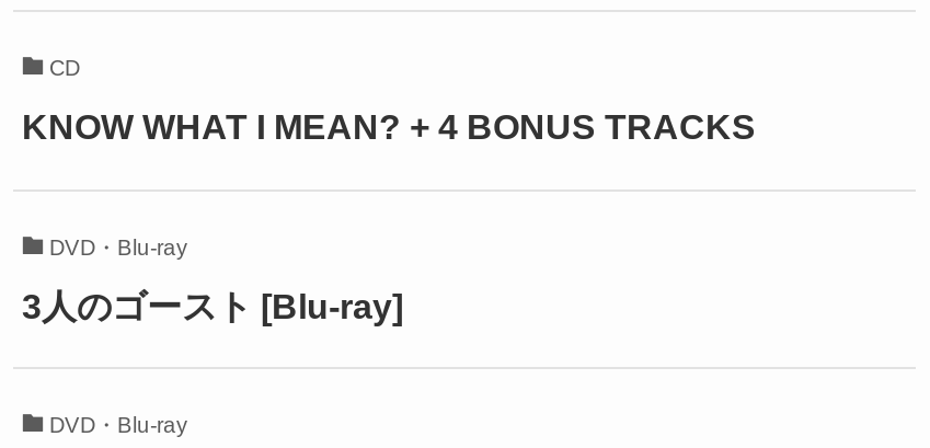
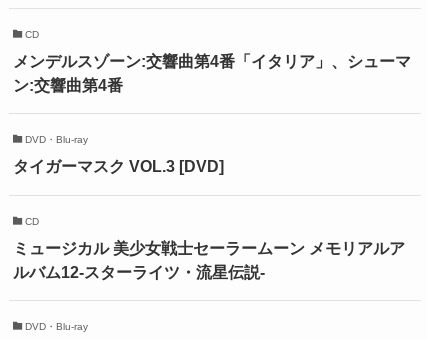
- KNOW WHAT I MEAN? + 4 BONUS TRACKS
+ メンデルスゾーン:交響曲第4番「イタリア」、シューマ
+ ン:交響曲第4番

- 3人のゴースト [Blu-ray]
+ タイガーマスク VOL.3 [DVD]
+ CD
+ ミュージカル 美少女戦士セーラームーン メモリアルア
+ ルバム12-スターライツ・流星伝説-
